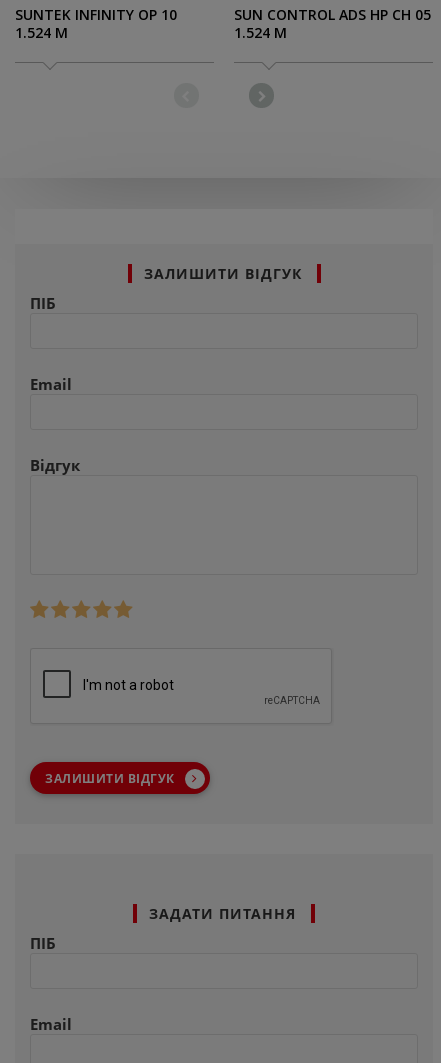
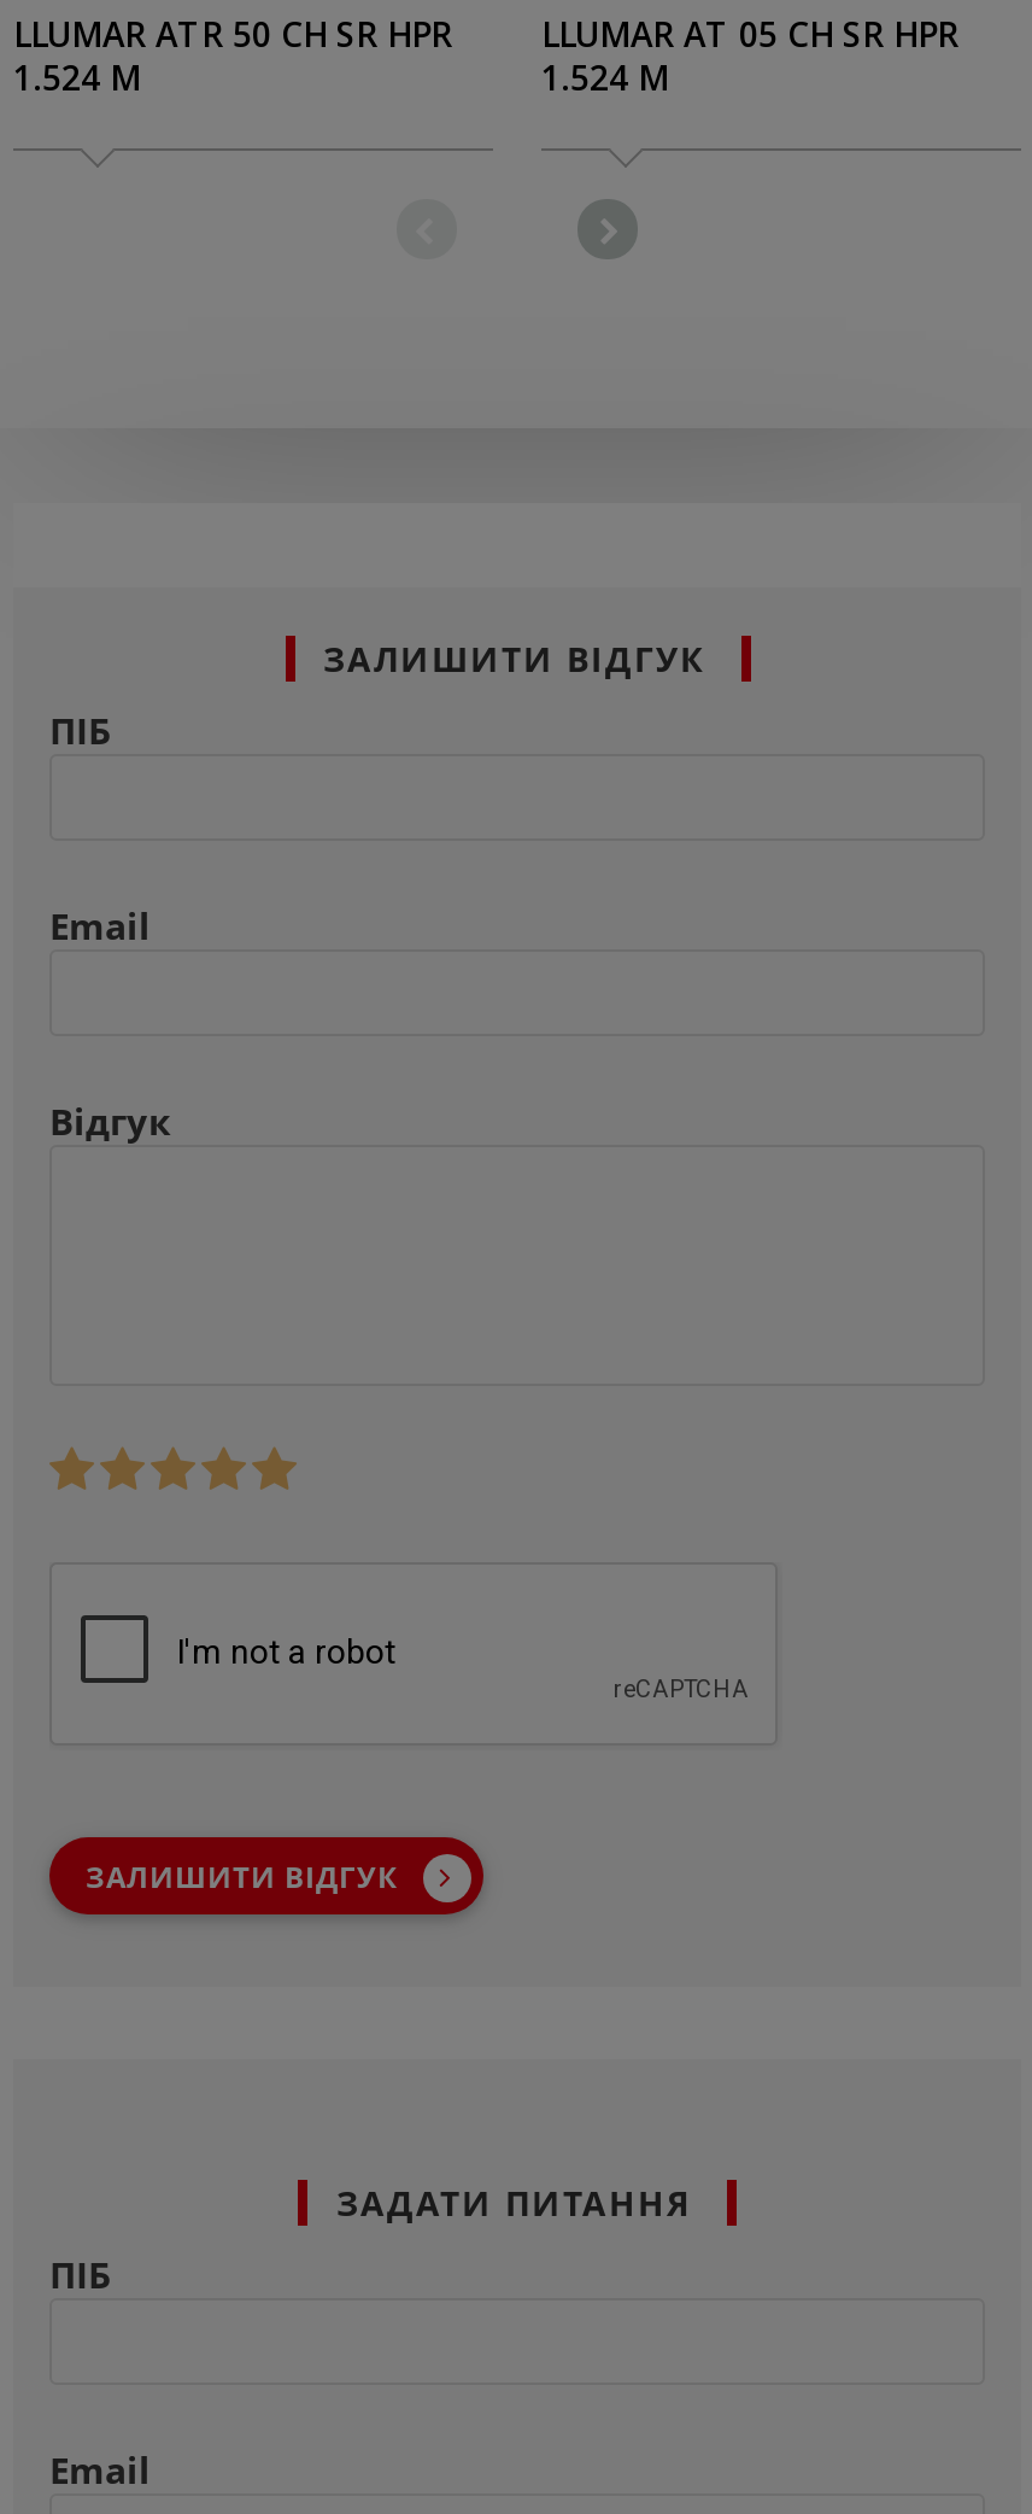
- SUNTEK INFINITY OP 10
+ LLUMAR ATR 50 CH SR HPR

- SUN CONTROL ADS HP CH 05
+ LLUMAR AT 05 CH SR HPR
